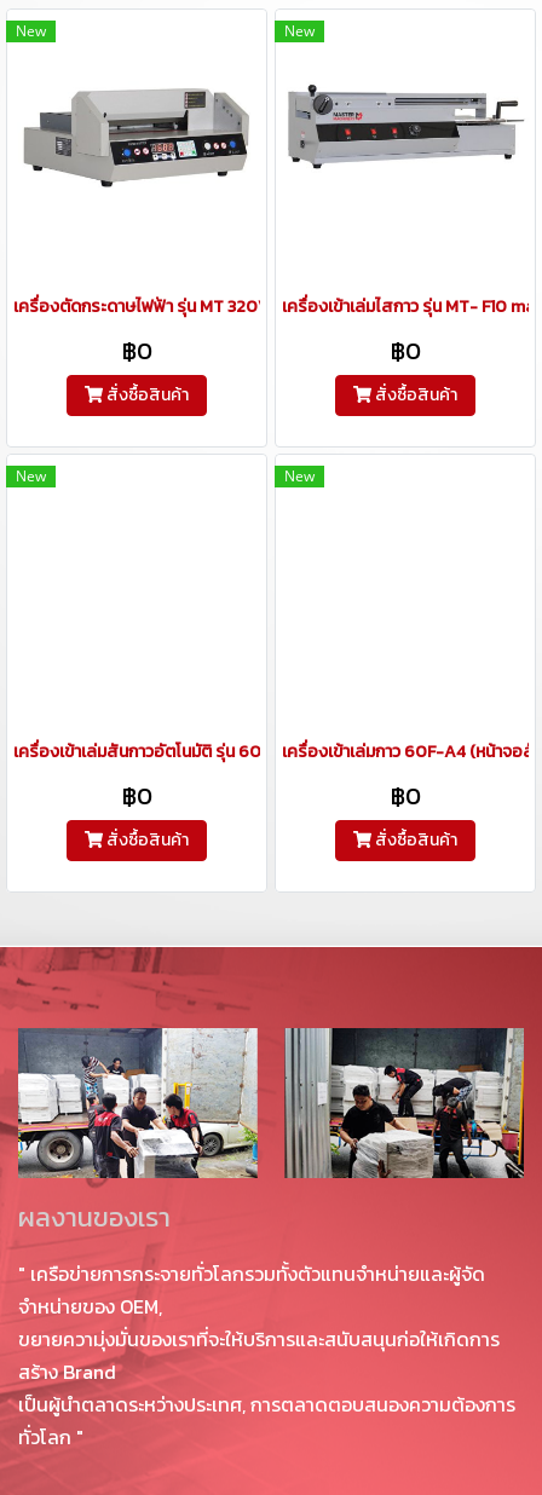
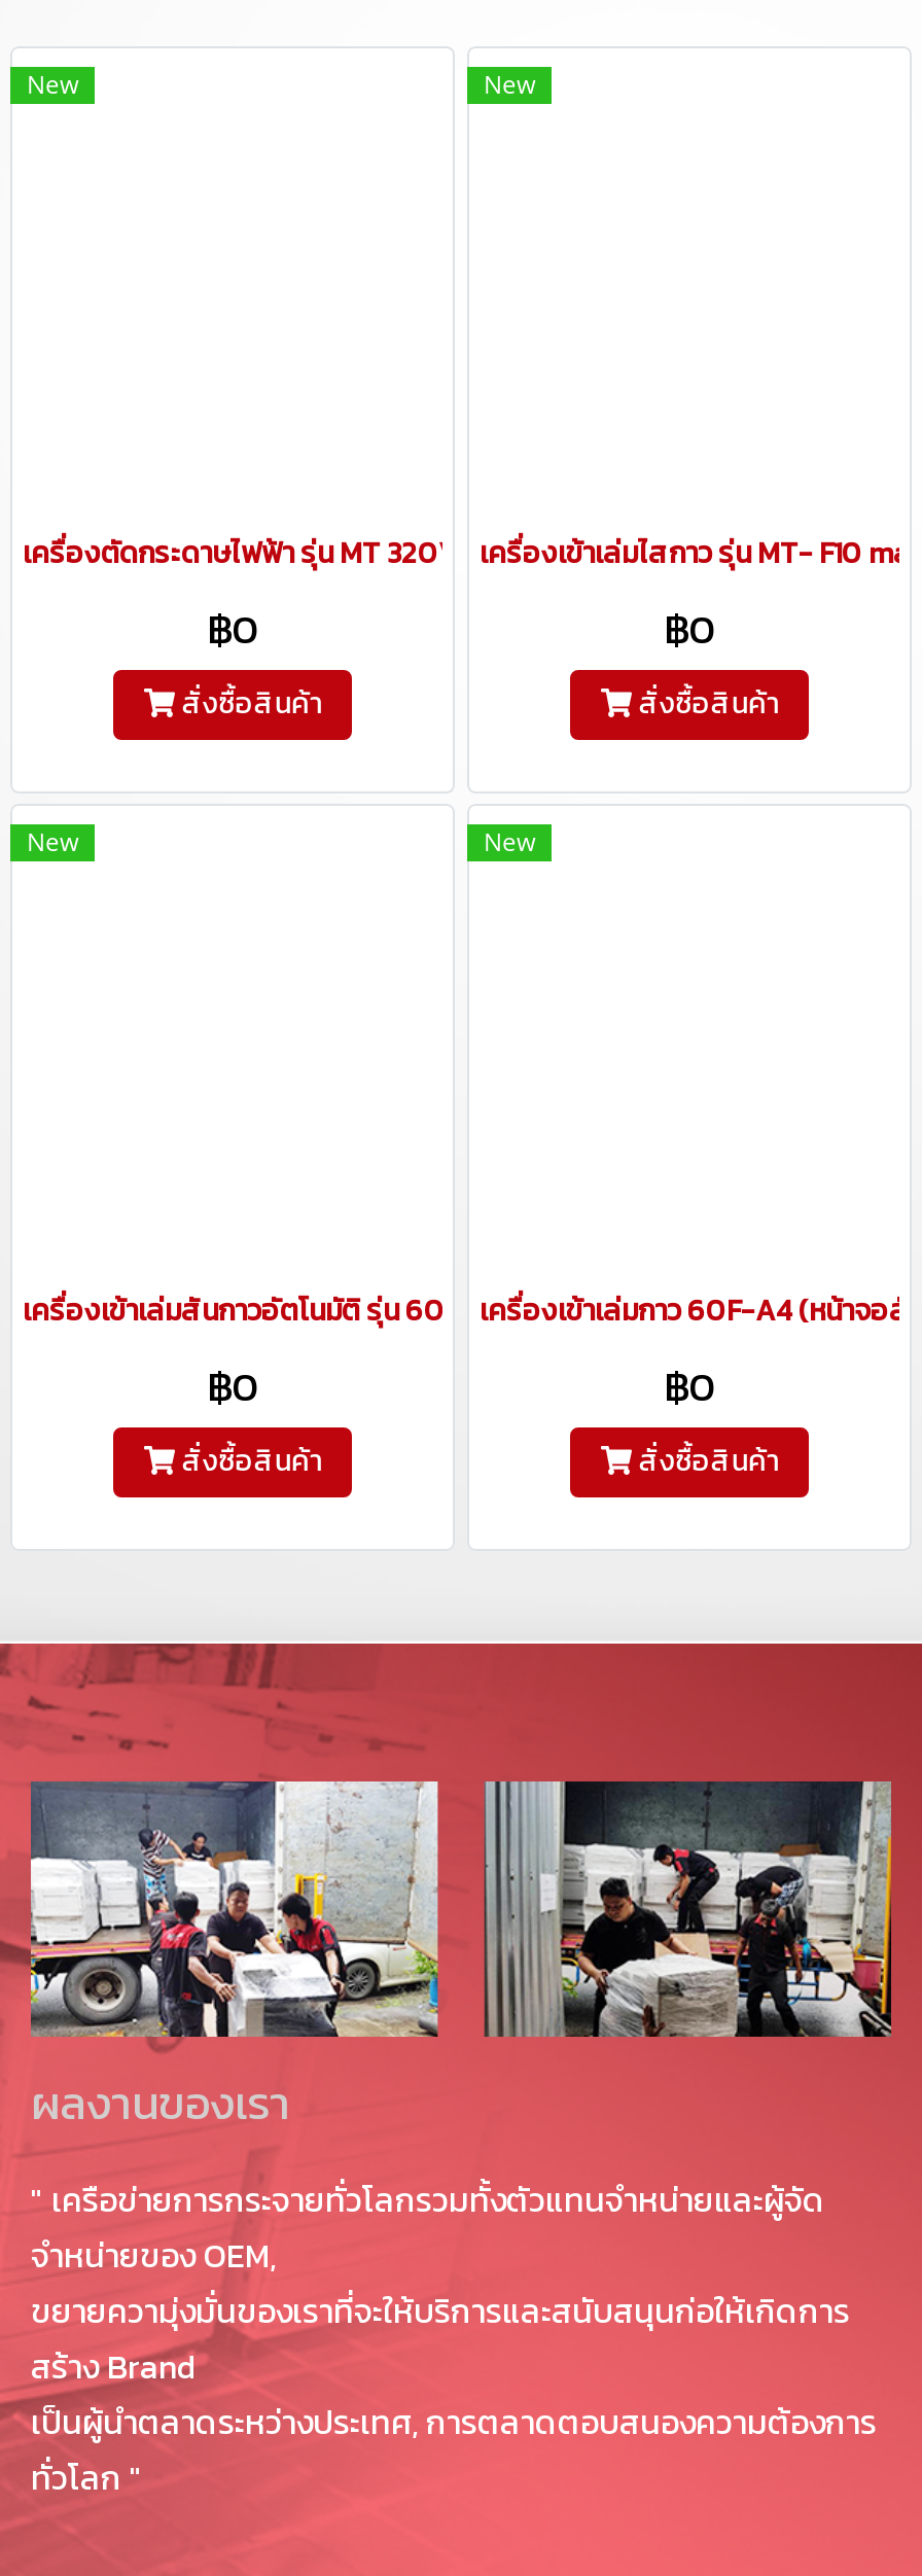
- [image]

- [image]
